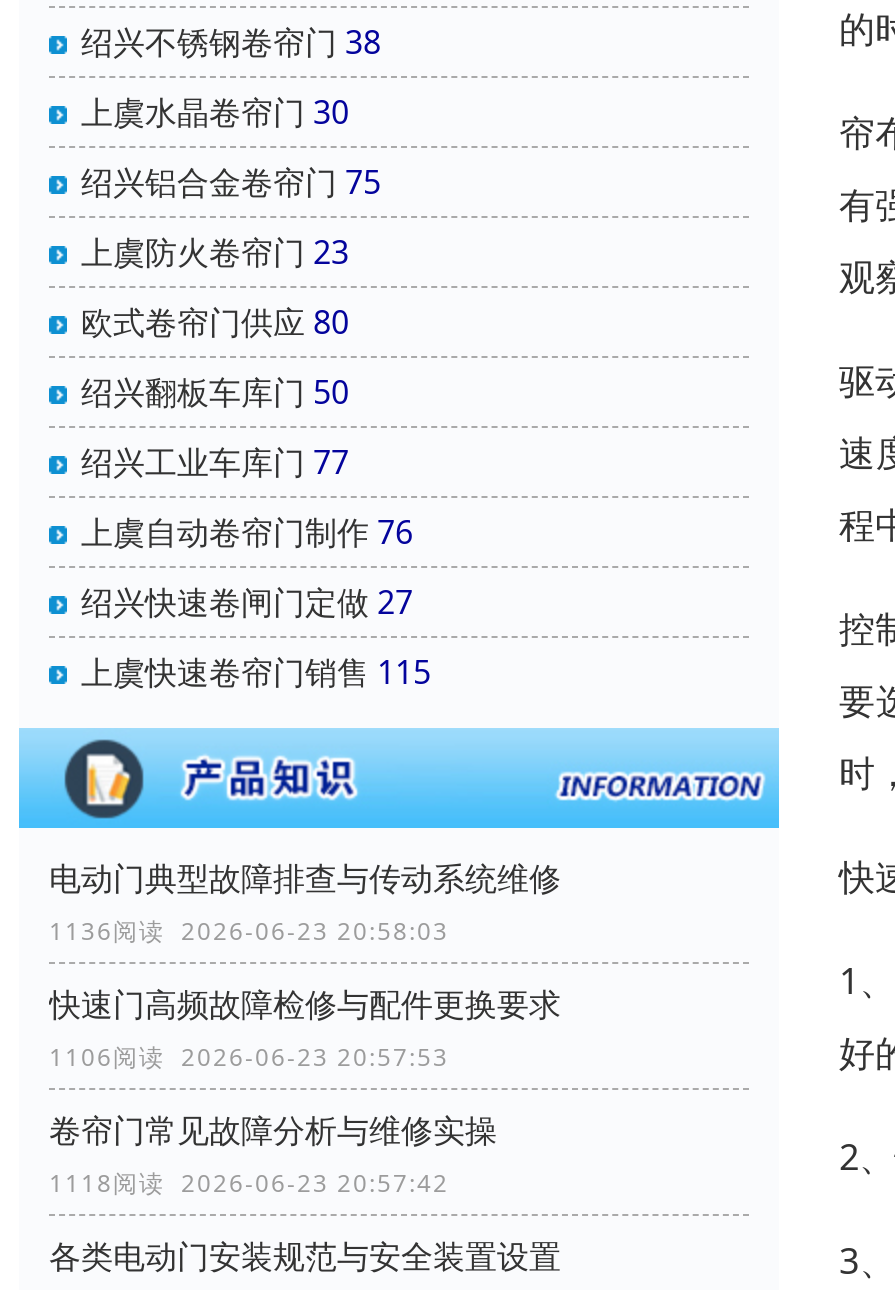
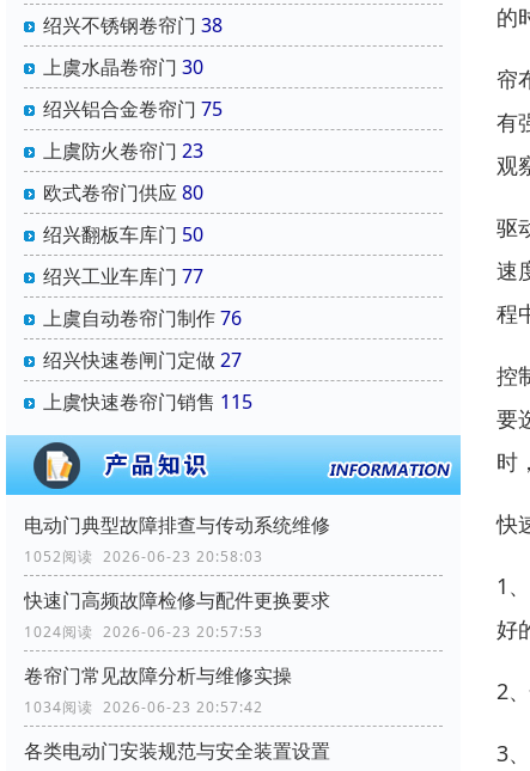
- 1136阅读 2026-06-23 20:58:03
+ 1052阅读 2026-06-23 20:58:03

- 1106阅读 2026-06-23 20:57:53
+ 1024阅读 2026-06-23 20:57:53

- 1118阅读 2026-06-23 20:57:42
+ 1034阅读 2026-06-23 20:57:42
